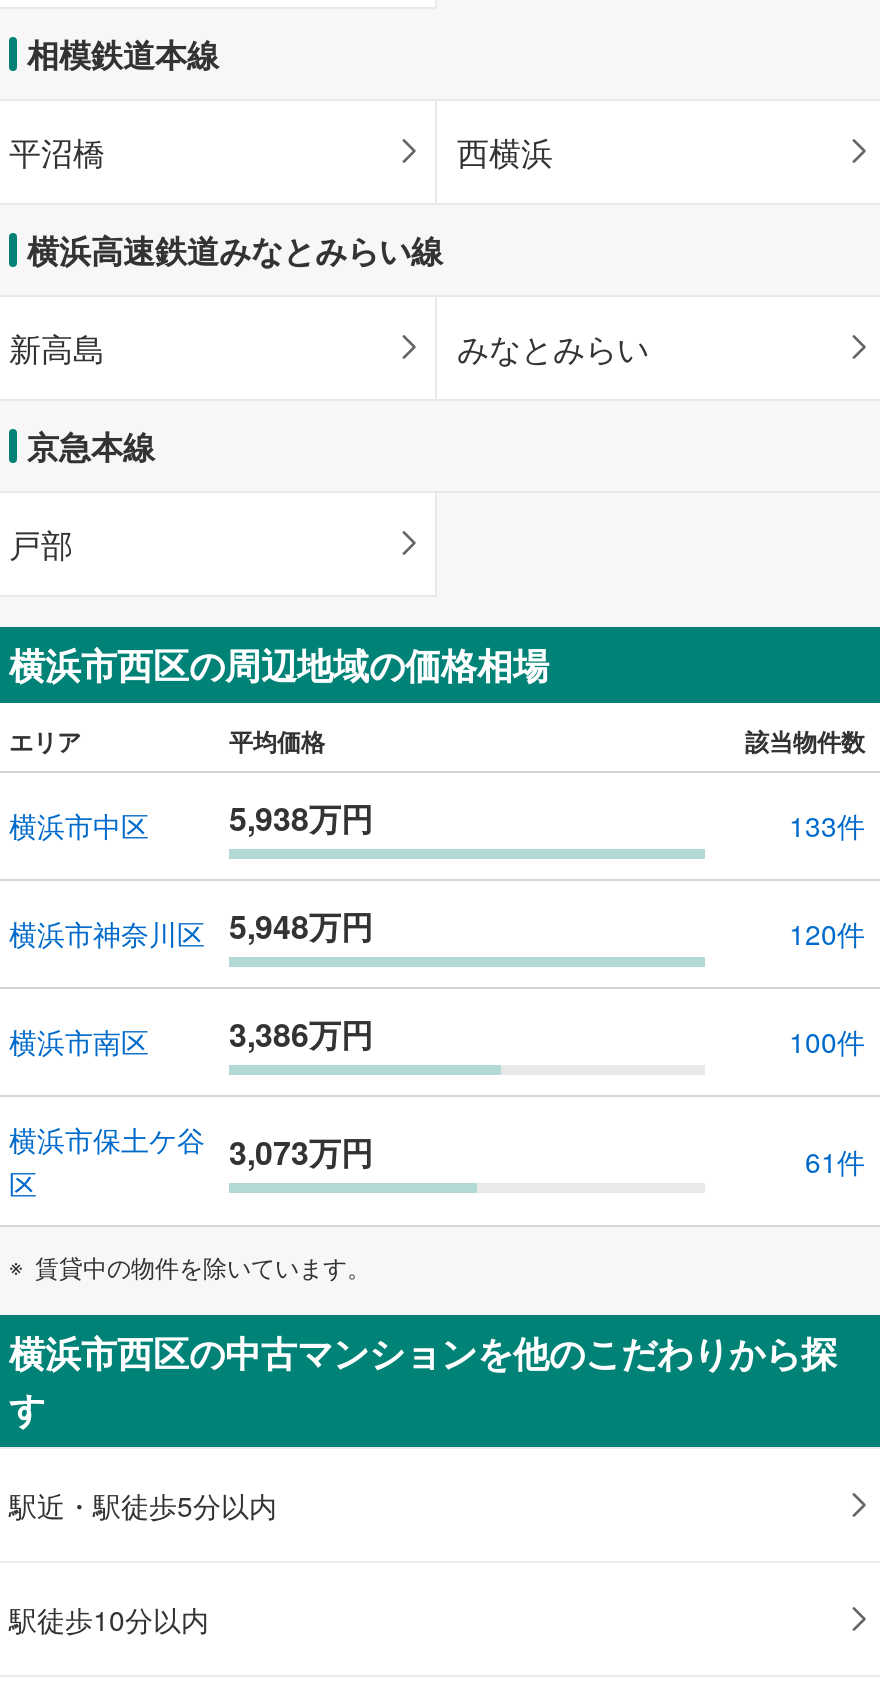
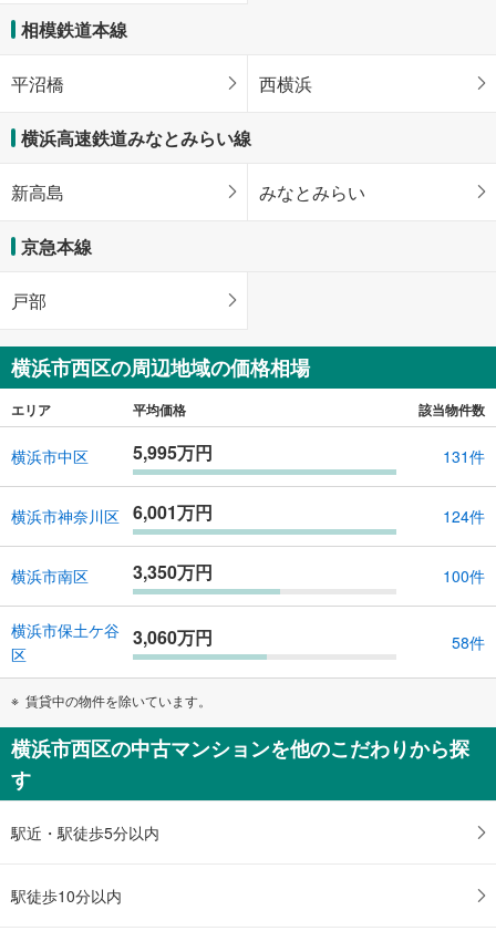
- 横浜市中区 5,938万円
+ 横浜市中区 5,995万円

- 133件
+ 131件

- 横浜市神奈川区 5,948万円
+ 横浜市神奈川区 6,001万円

- 120件
+ 124件

- 横浜市南区 3,386万円
+ 横浜市南区 3,350万円

- 横浜市保土ケ谷 3,073万円
+ 横浜市保土ケ谷 3,060万円

- 61件
+ 58件
